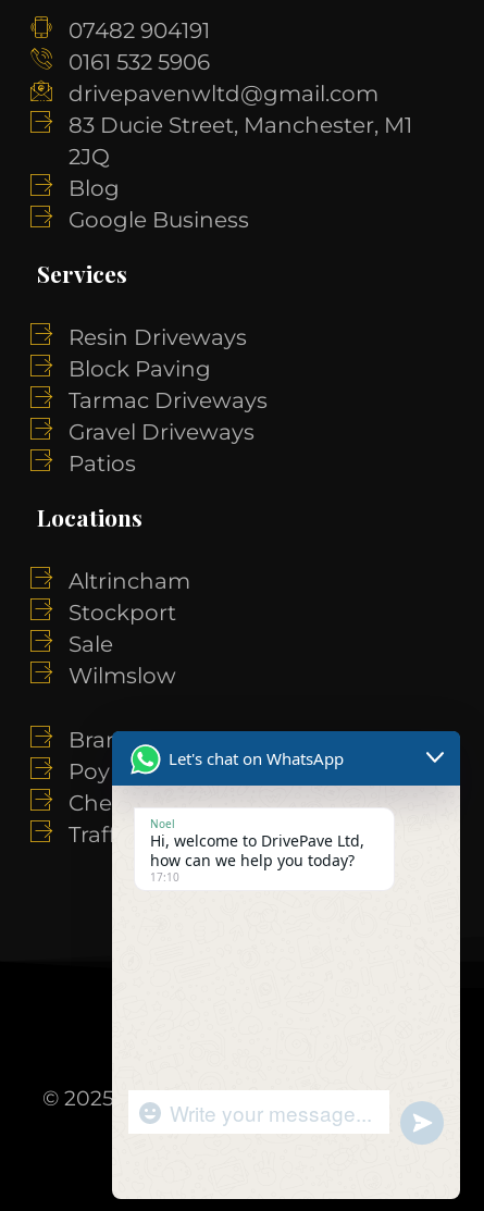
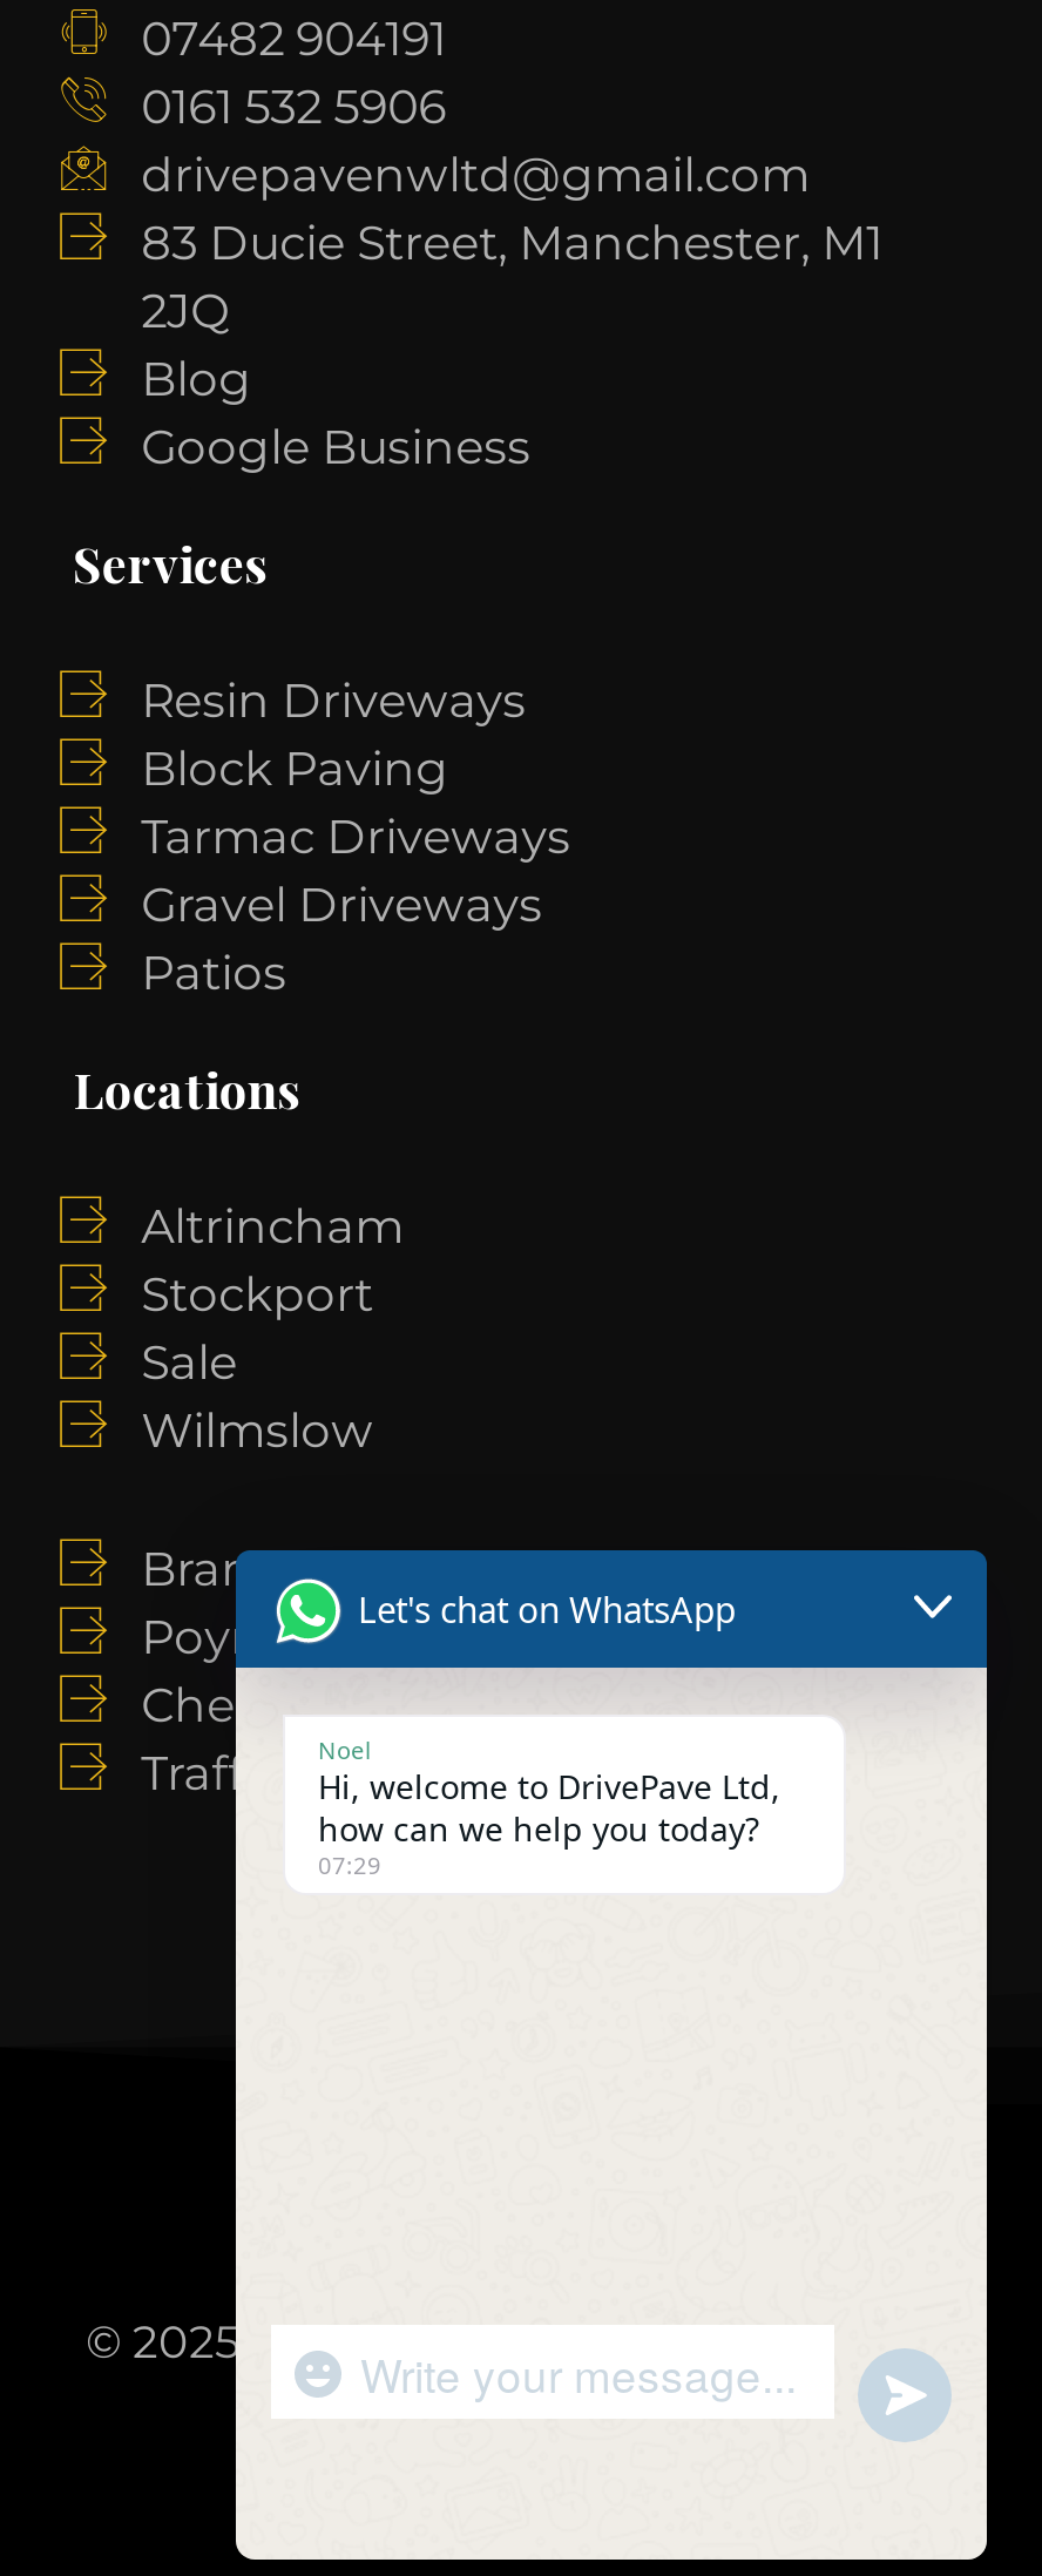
- 17:10
+ 07:29
